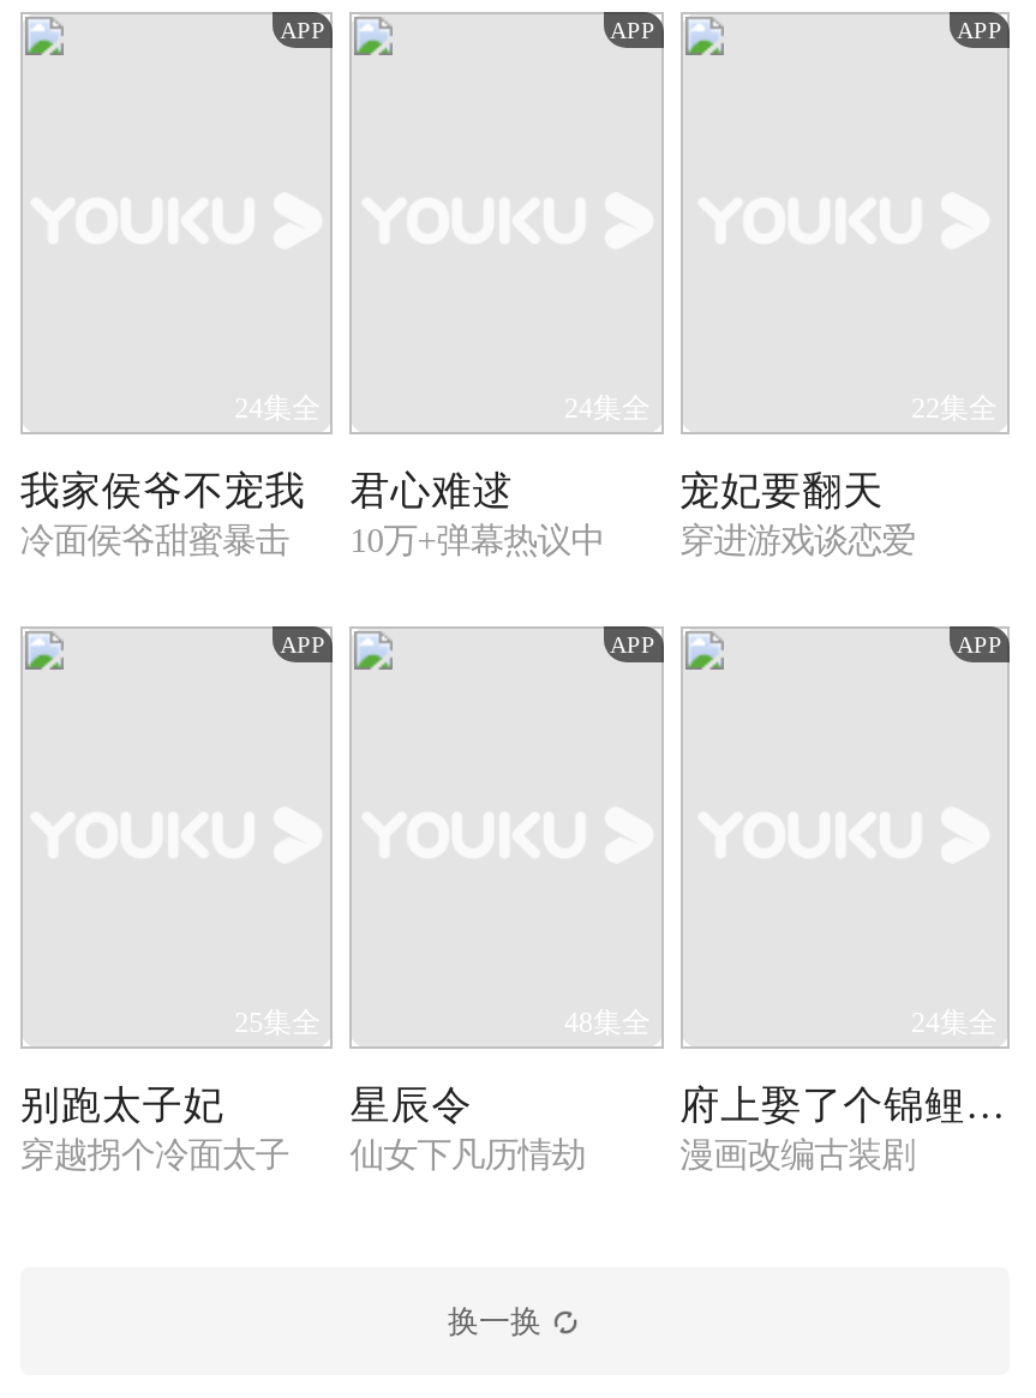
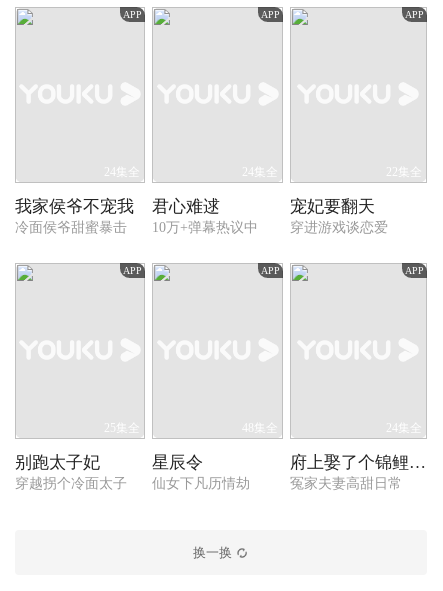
- 漫画改编古装剧
+ 冤家夫妻高甜日常
